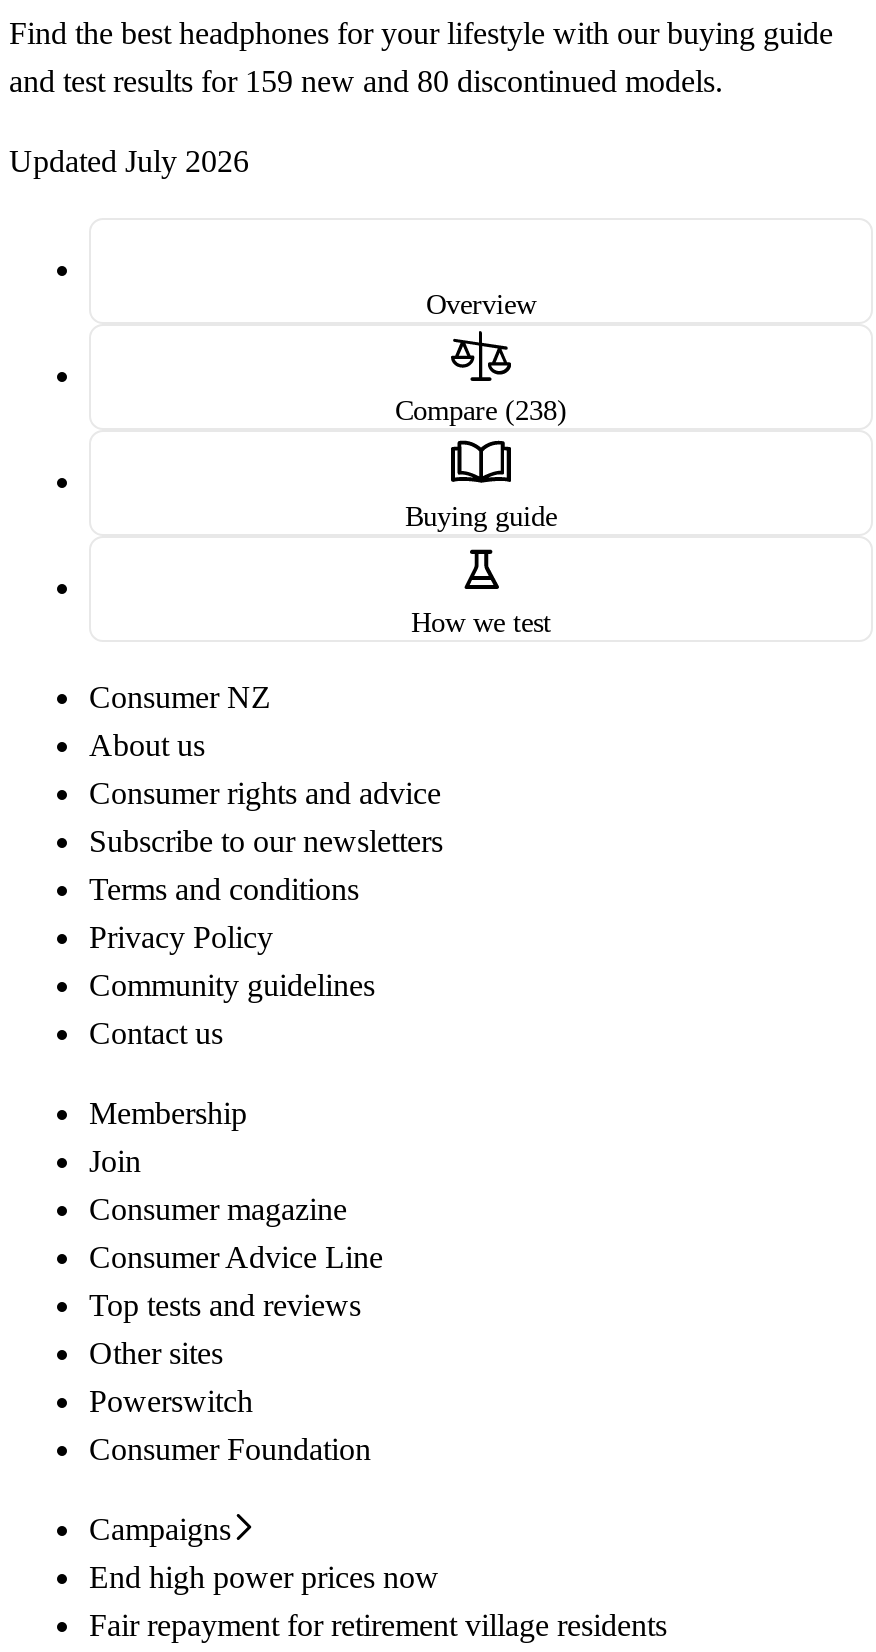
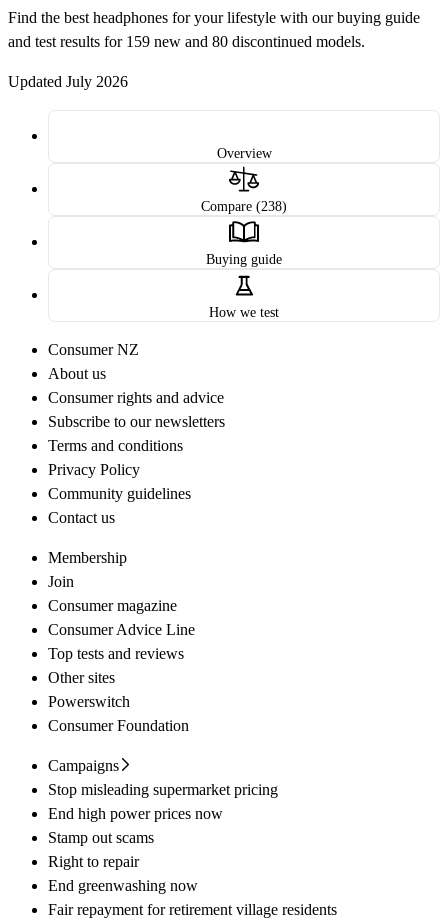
+ Stop misleading supermarket pricing

+ Stamp out scams
+ Right to repair
+ End greenwashing now
